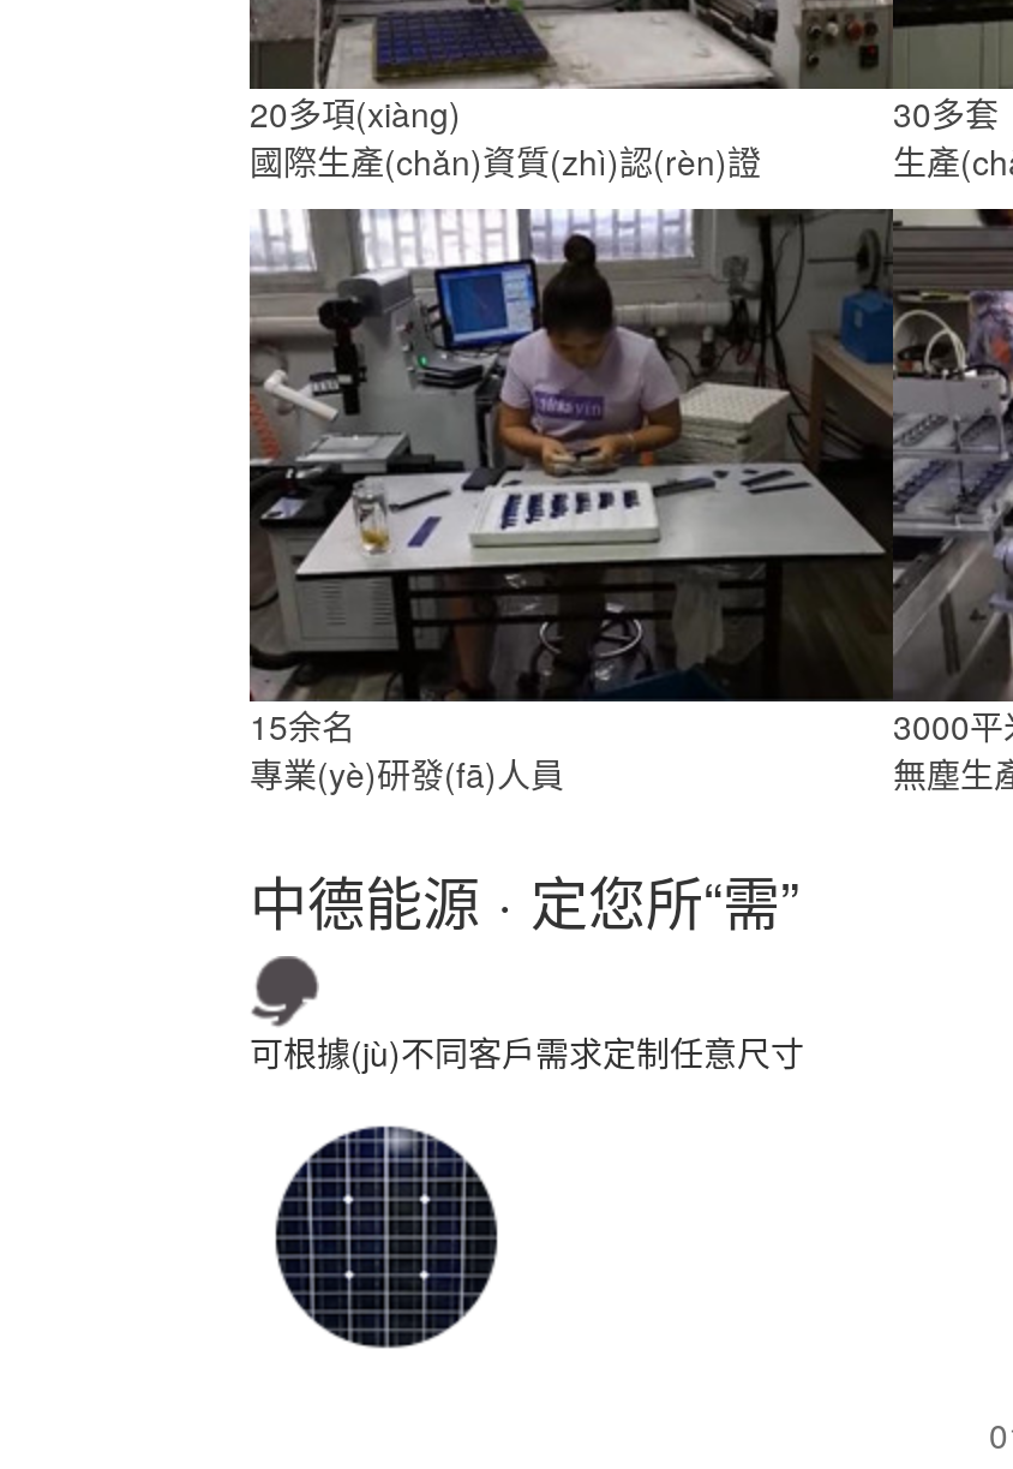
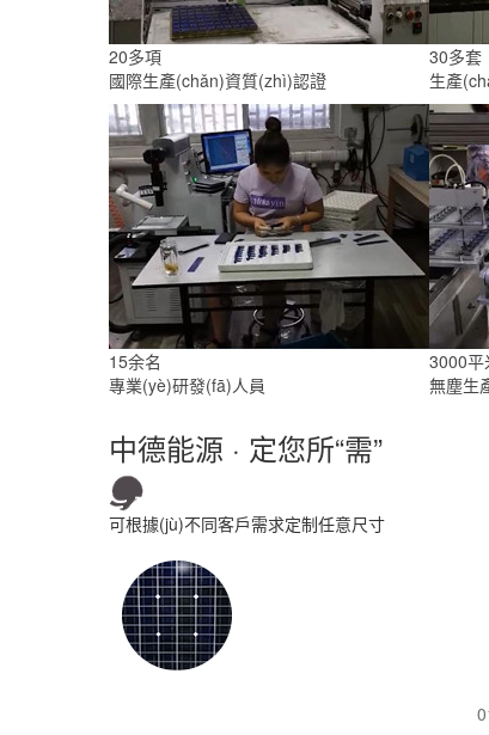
- 20多項(xiàng)
- 國際生產(chǎn)資質(zhì)認(rèn)證
+ 20多項
+ 國際生產(chǎn)資質(zhì)認證
